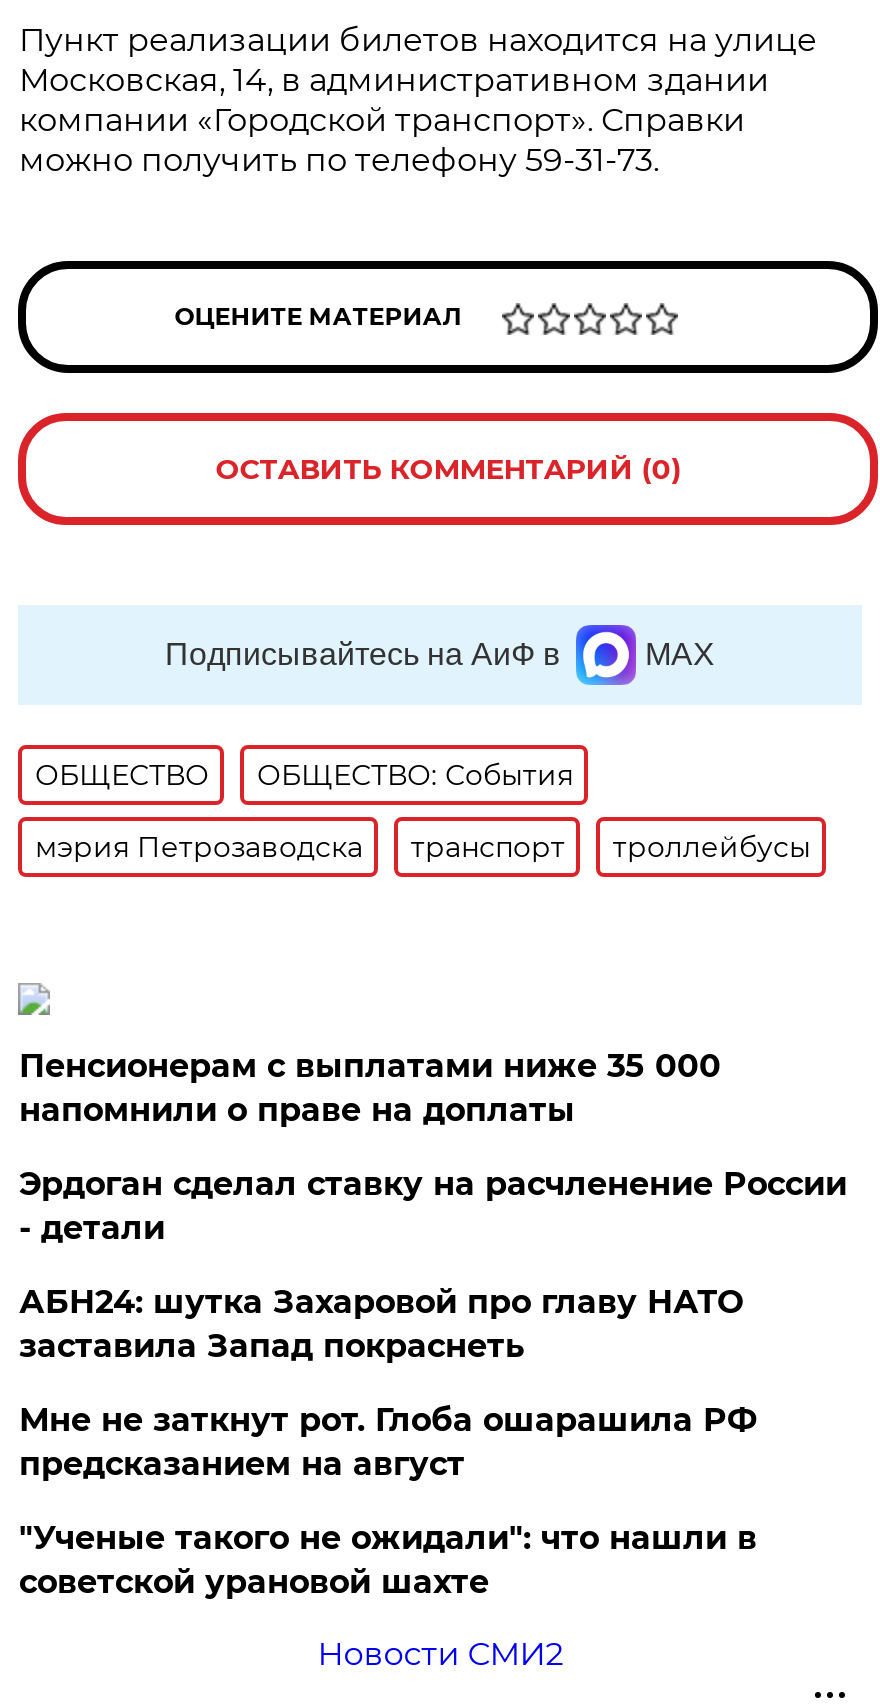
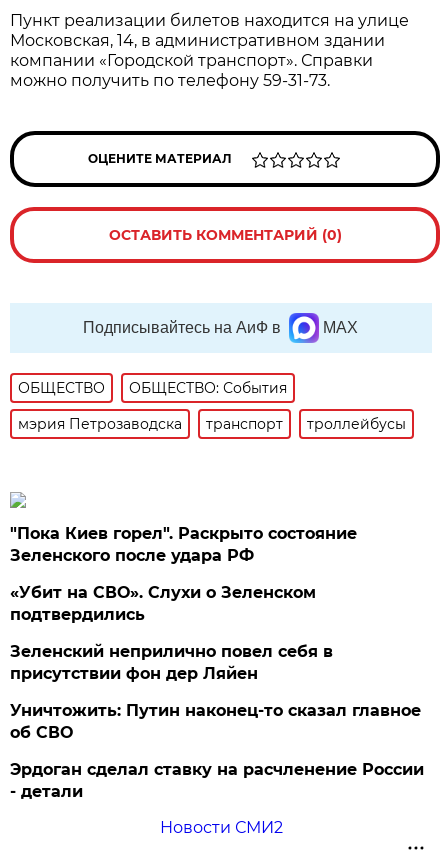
- Пенсионерам с выплатами ниже 35 000
- напомнили о праве на доплаты
+ "Пока Киев горел". Раскрыто состояние
+ Зеленского после удара РФ
+ «Убит на СВО». Слухи о Зеленском
+ подтвердились
+ Зеленский неприлично повел cебя в
+ присутствии фон дер Ляйен
+ Уничтожить: Путин наконец-то сказал главное
+ об СВО

moved down: Эрдоган сделал ставку на расчленение России | - детали

- АБН24: шутка Захаровой про главу НАТО
- заставила Запад покраснеть
- Мне не заткнут рот. Глоба ошарашила РФ
- предсказанием на август
- "Ученые такого не ожидали": что нашли в
- советской урановой шахте
